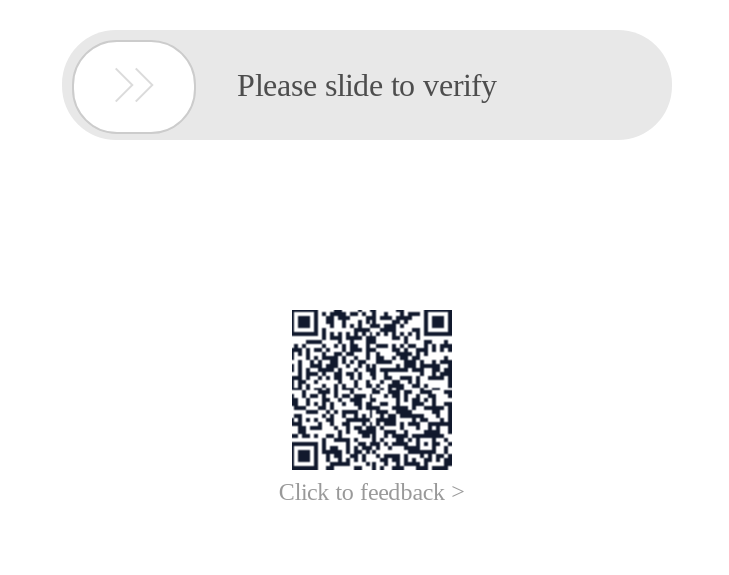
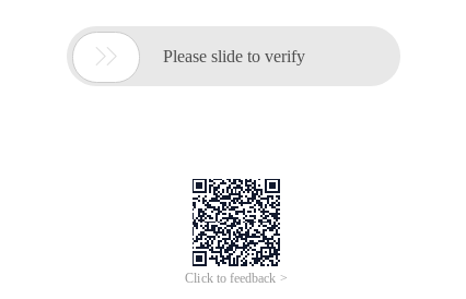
- [image]
+ [image]
